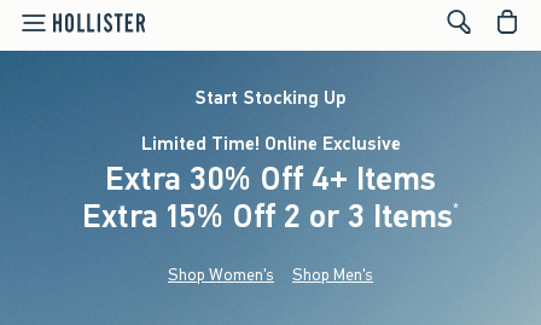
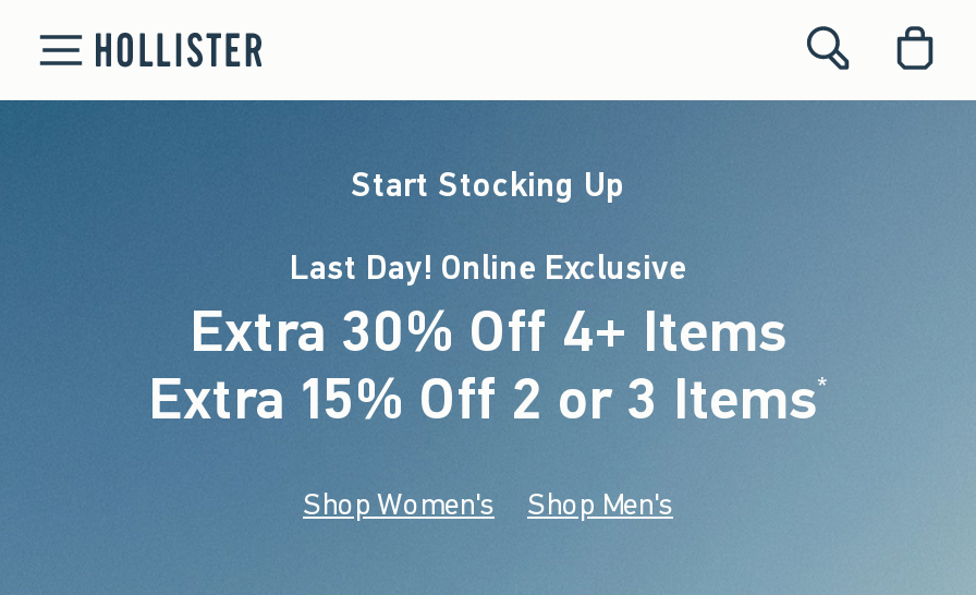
- Limited Time! Online Exclusive
+ Last Day! Online Exclusive
